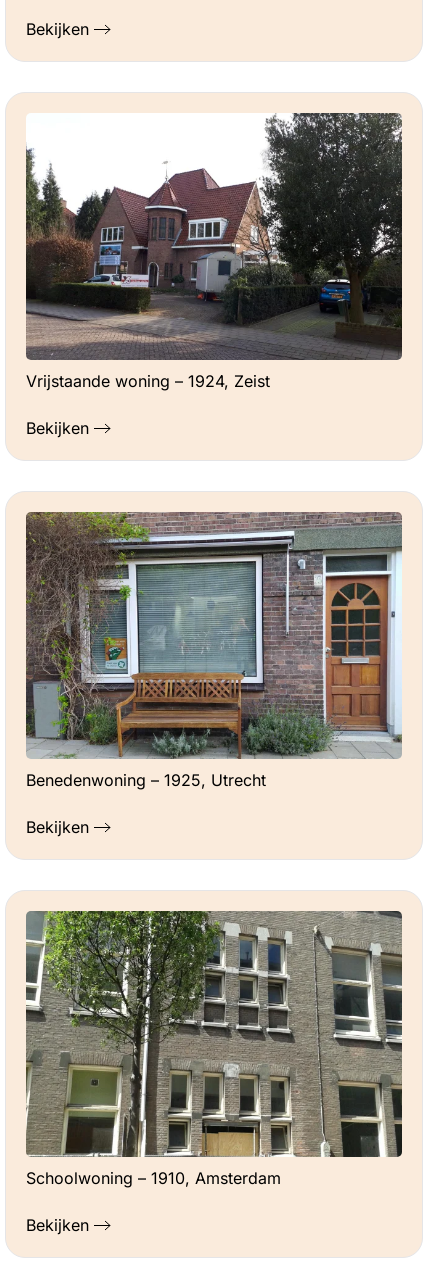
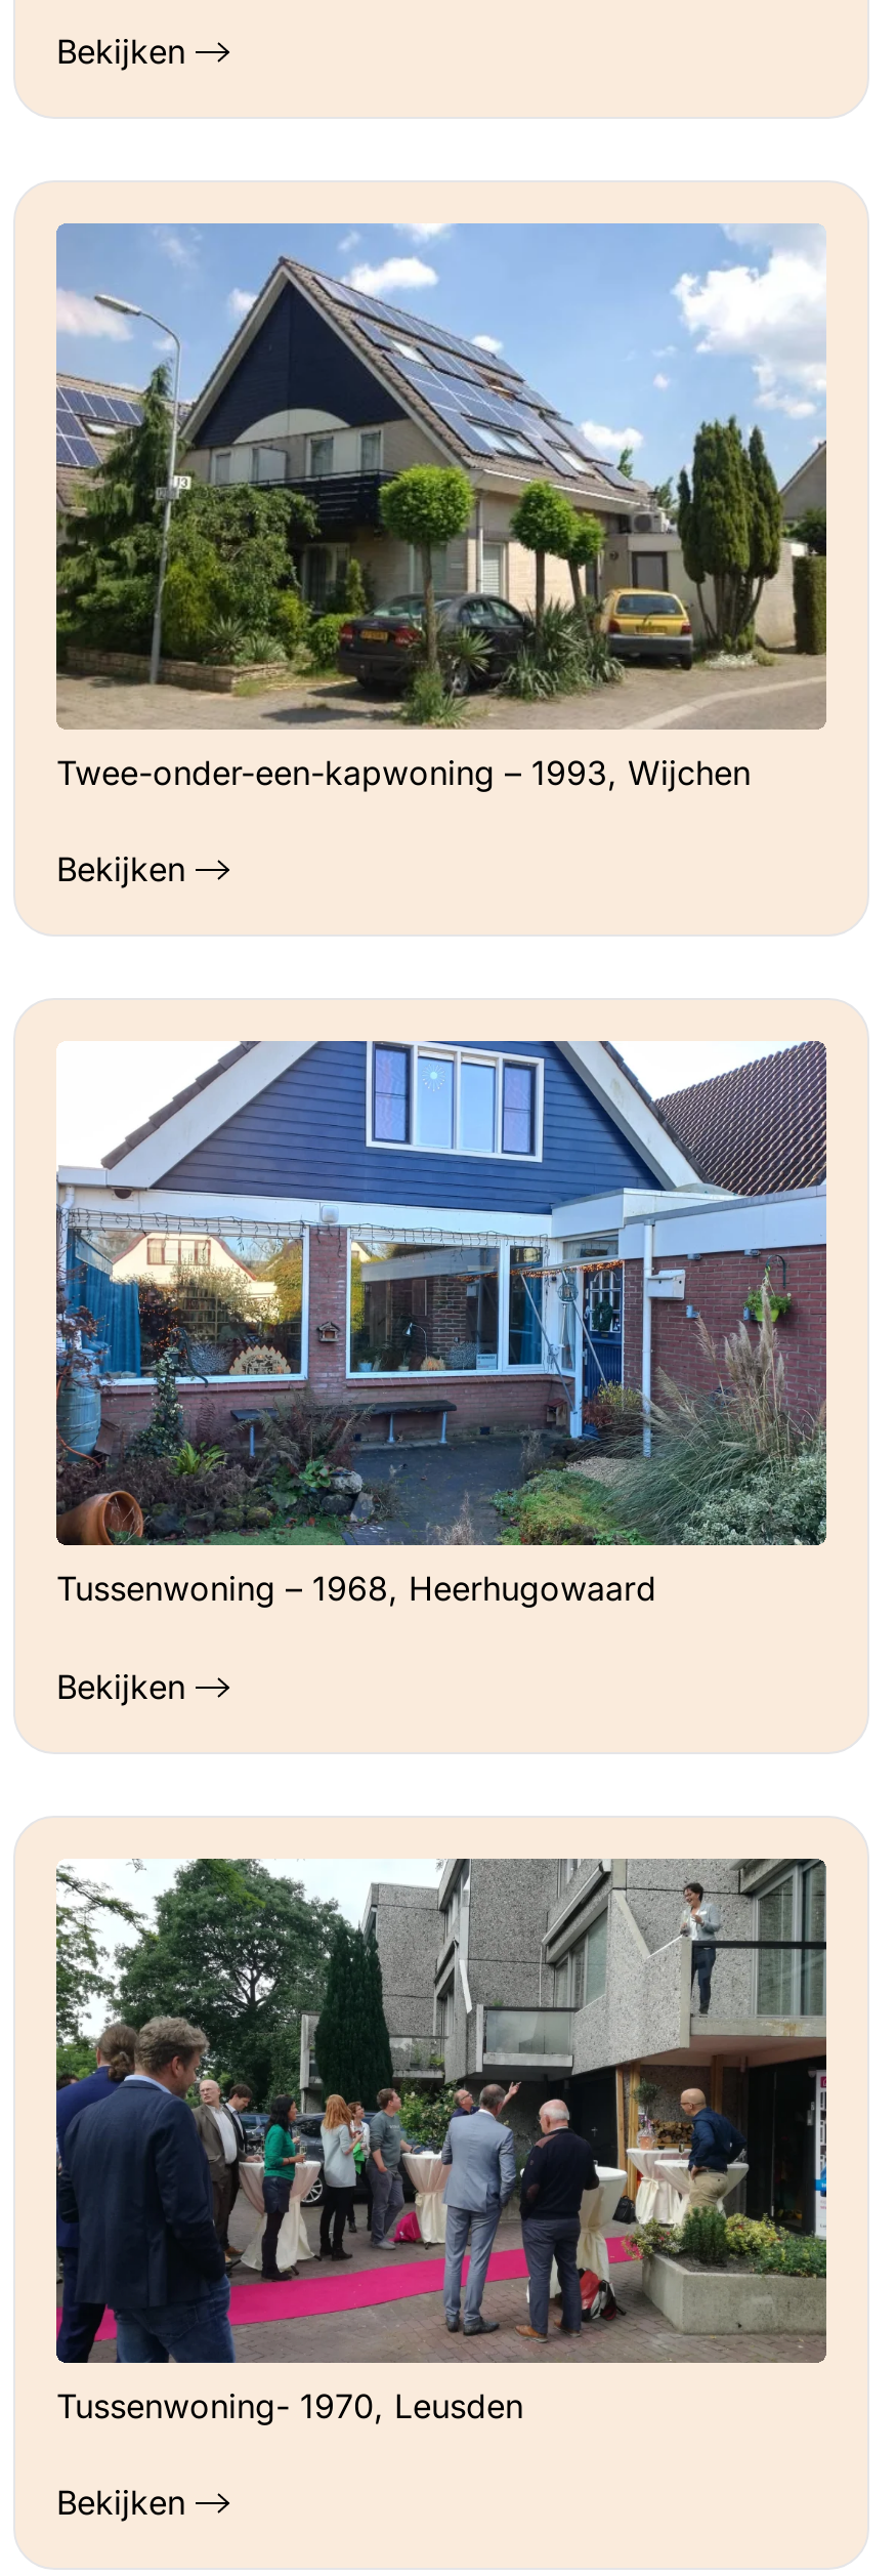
- [image]
- Vrijstaande woning – 1924, Zeist
+ [image]
+ Twee-onder-een-kapwoning – 1993, Wijchen

- [image]
- Benedenwoning – 1925, Utrecht
+ [image]
+ Tussenwoning – 1968, Heerhugowaard

- [image]
- Schoolwoning – 1910, Amsterdam
+ [image]
+ Tussenwoning- 1970, Leusden
